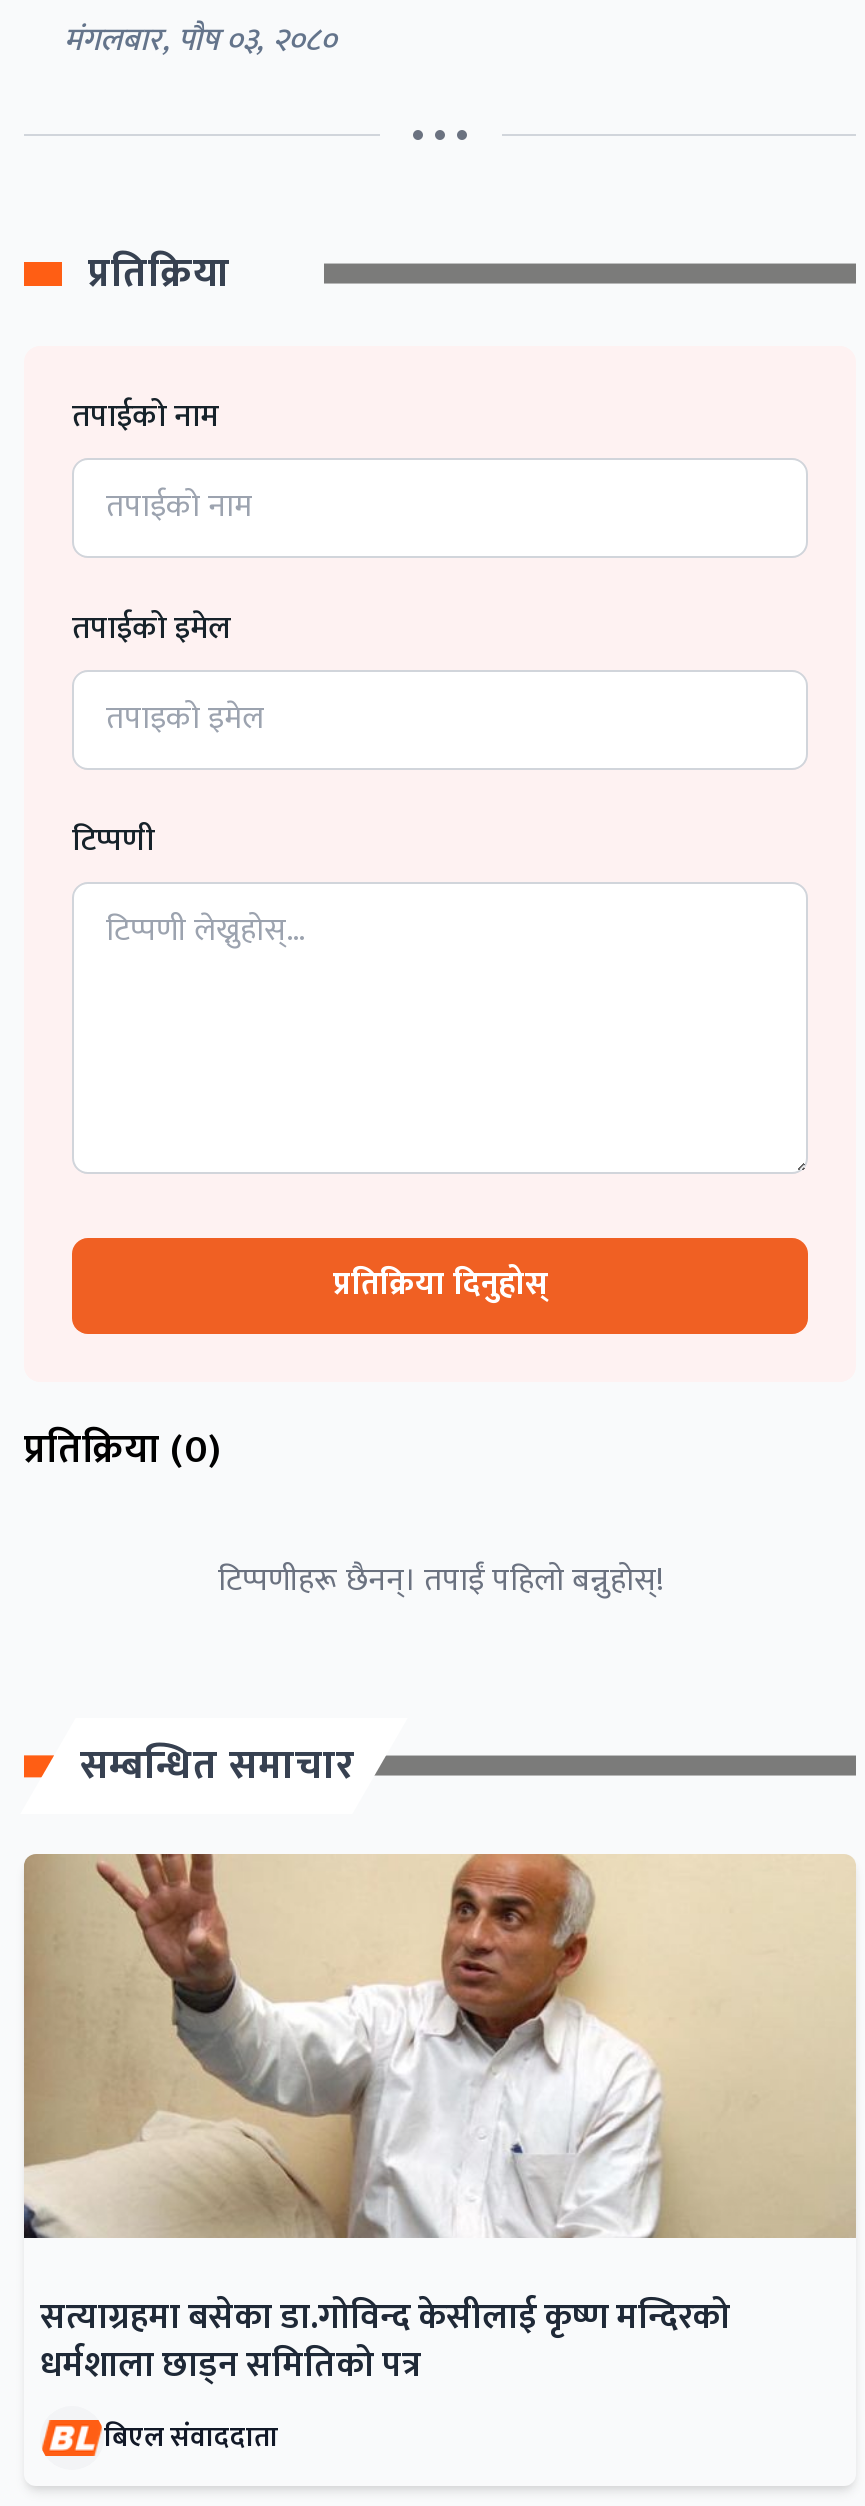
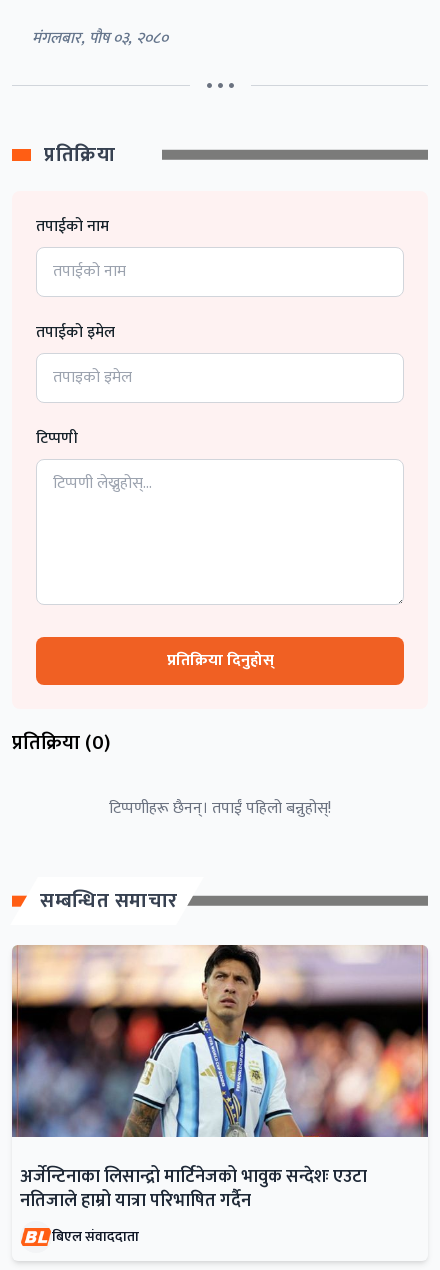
- [image]
- सत्याग्रहमा बसेका डा.गोविन्द केसीलाई कृष्ण मन्दिरको
- धर्मशाला छाड्न समितिको पत्र
+ [image]
+ अर्जेन्टिनाका लिसान्द्रो मार्टिनेजको भावुक सन्देशः एउटा
+ नतिजाले हाम्रो यात्रा परिभाषित गर्दैन
